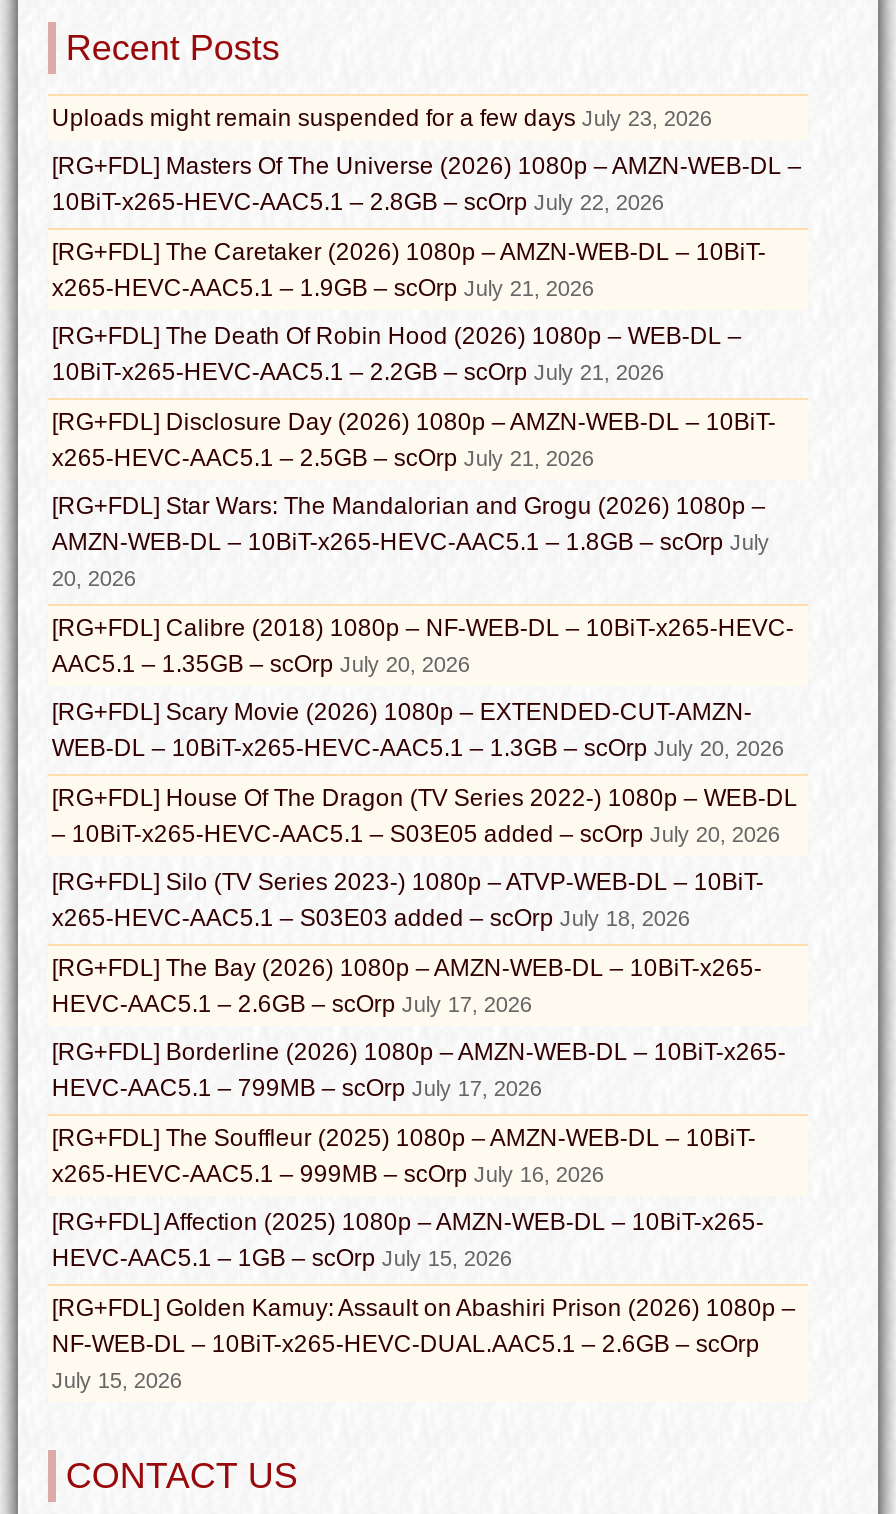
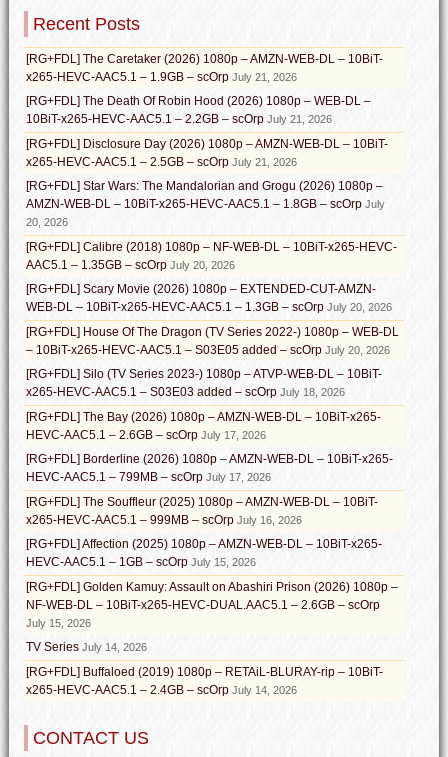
- Uploads might remain suspended for a few days July 23, 2026
- [RG+FDL] Masters Of The Universe (2026) 1080p – AMZN-WEB-DL –
- 10BiT-x265-HEVC-AAC5.1 – 2.8GB – scOrp July 22, 2026

moved up: [RG+FDL] The Caretaker (2026) 1080p – AMZN-WEB-DL – 10BiT- | x265-HEVC-AAC5.1 – 1.9GB – scOrp July 21, 2026 | [RG+FDL] The Death Of Robin Hood (2026) 1080p – WEB-DL – | ... | NF-WEB-DL – 10BiT-x265-HEVC-DUAL.AAC5.1 – 2.6GB – scOrp | July 15, 2026

+ TV Series July 14, 2026
+ [RG+FDL] Buffaloed (2019) 1080p – RETAiL-BLURAY-rip – 10BiT-
+ x265-HEVC-AAC5.1 – 2.4GB – scOrp July 14, 2026
